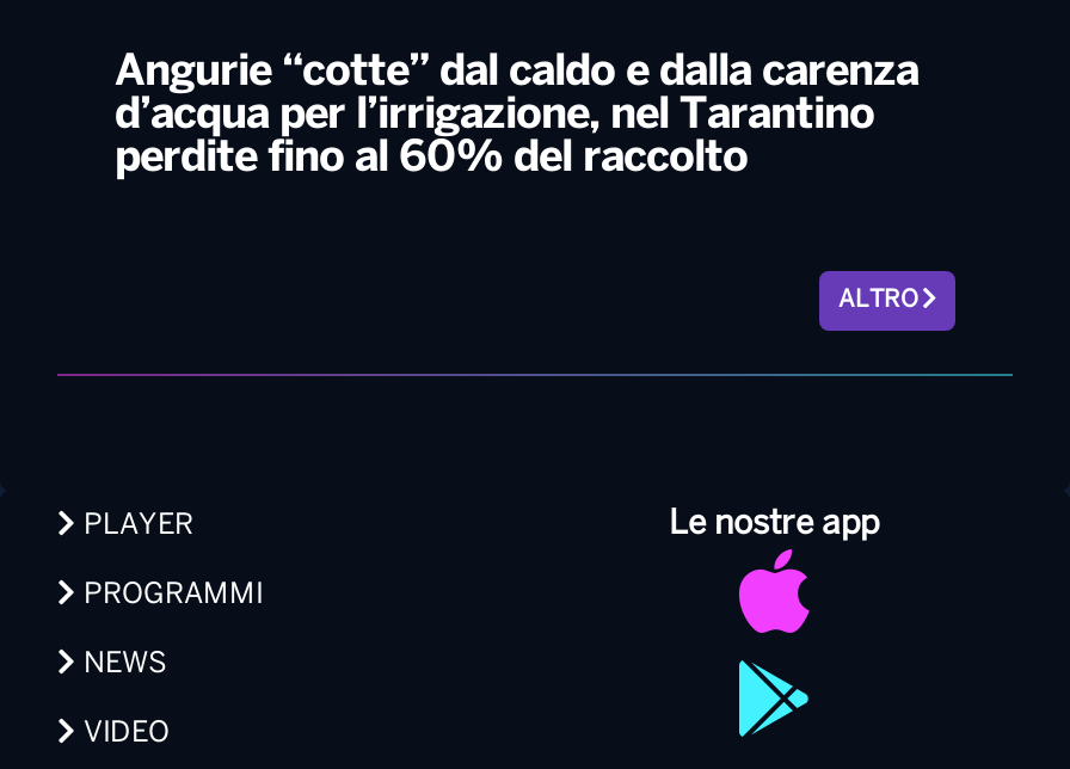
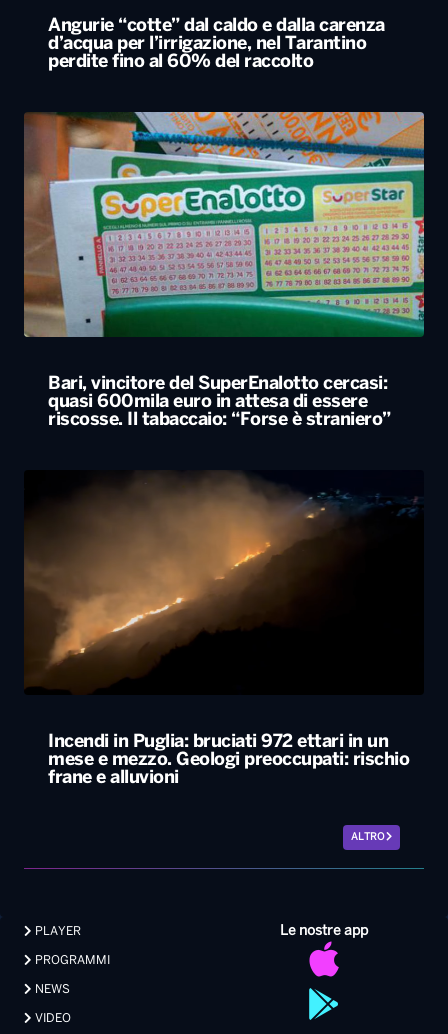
+ [image]
+ Bari, vincitore del SuperEnalotto cercasi:
+ quasi 600mila euro in attesa di essere
+ riscosse. Il tabaccaio: “Forse è straniero”

+ [image]

+ Incendi in Puglia: bruciati 972 ettari in un
+ mese e mezzo. Geologi preoccupati: rischio
+ frane e alluvioni
